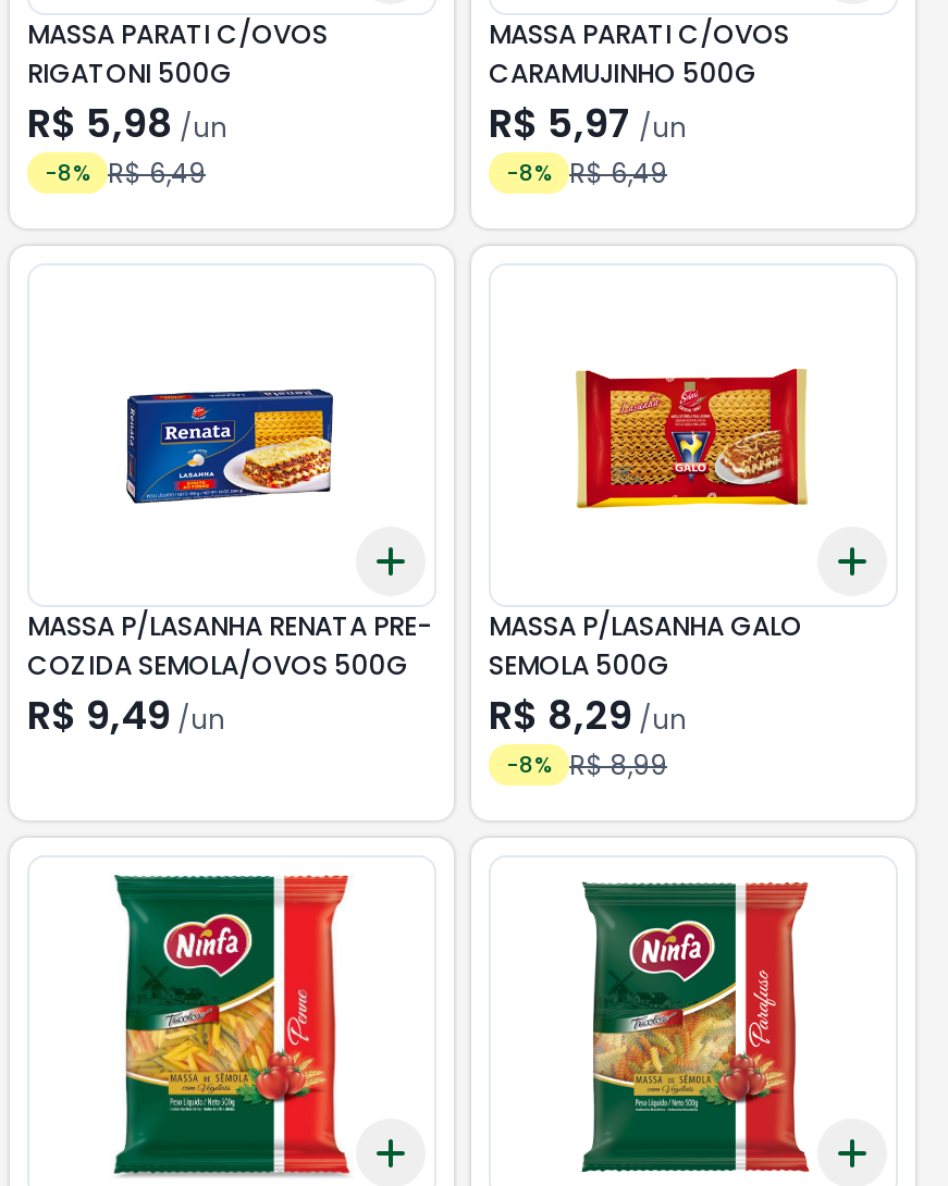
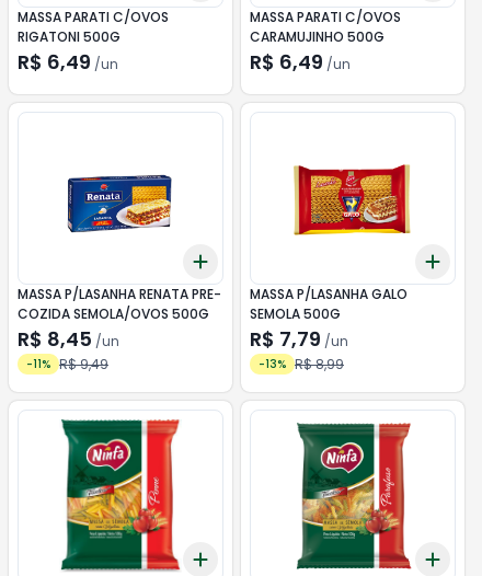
- R$ 5,98 / un
- -8% R$ 6,49
+ R$ 6,49 / un

- R$ 5,97 / un
- -8% R$ 6,49
+ R$ 6,49 / un

- R$ 9,49 / un
+ R$ 8,45 / un
+ -11% R$ 9,49

- R$ 8,29 / un
+ R$ 7,79 / un

- -8% R$ 8,99
+ -13% R$ 8,99
